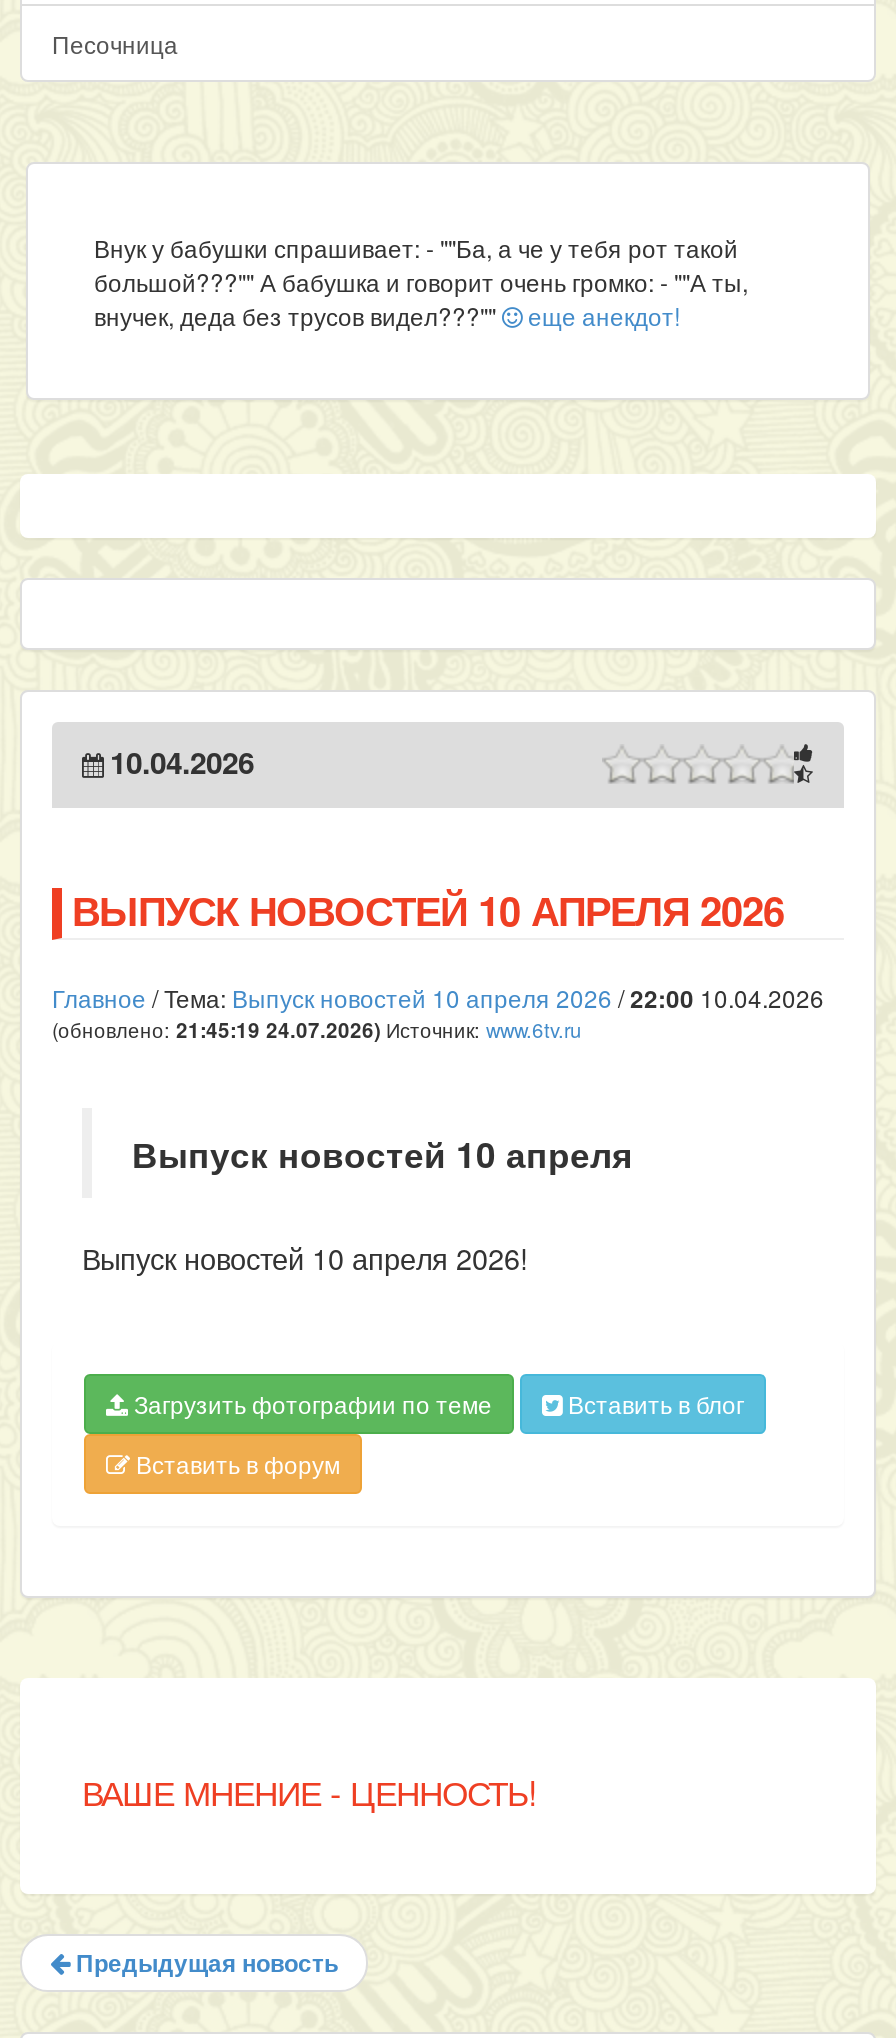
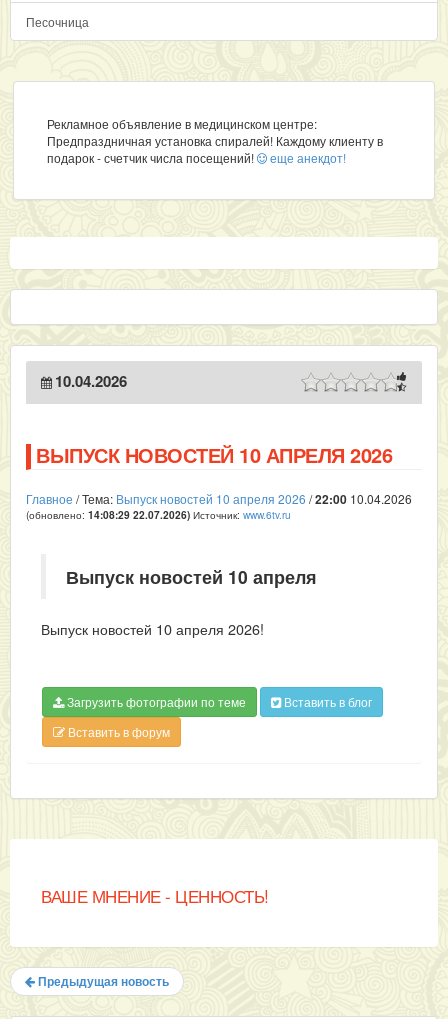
- Внук у бабушки спрашивает: - ""Ба, а че у тебя рот такой
- большой???"" А бабушка и говорит очень громко: - ""А ты,
- внучек, деда без трусов видел???"" еще анекдот!
+ Рекламное объявление в медицинском центре:
+ Предпраздничная установка спиралей! Каждому клиенту в
+ подарок - счетчик числа посещений! еще анекдот!

- (обновлено: 21:45:19 24.07.2026) Источник: www.6tv.ru
+ (обновлено: 14:08:29 22.07.2026) Источник: www.6tv.ru
